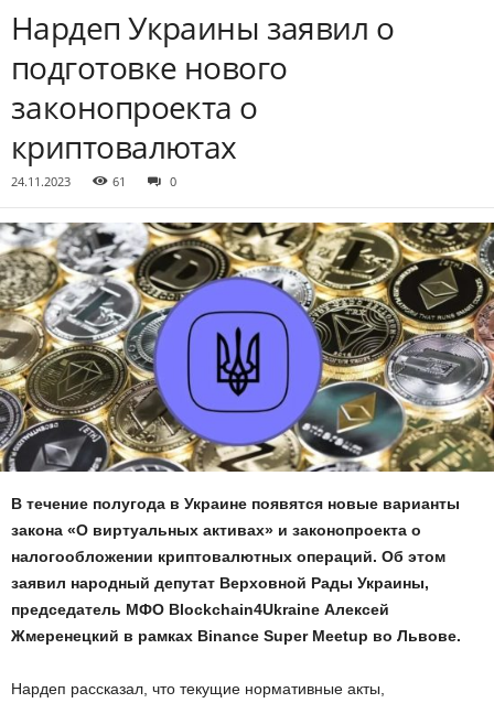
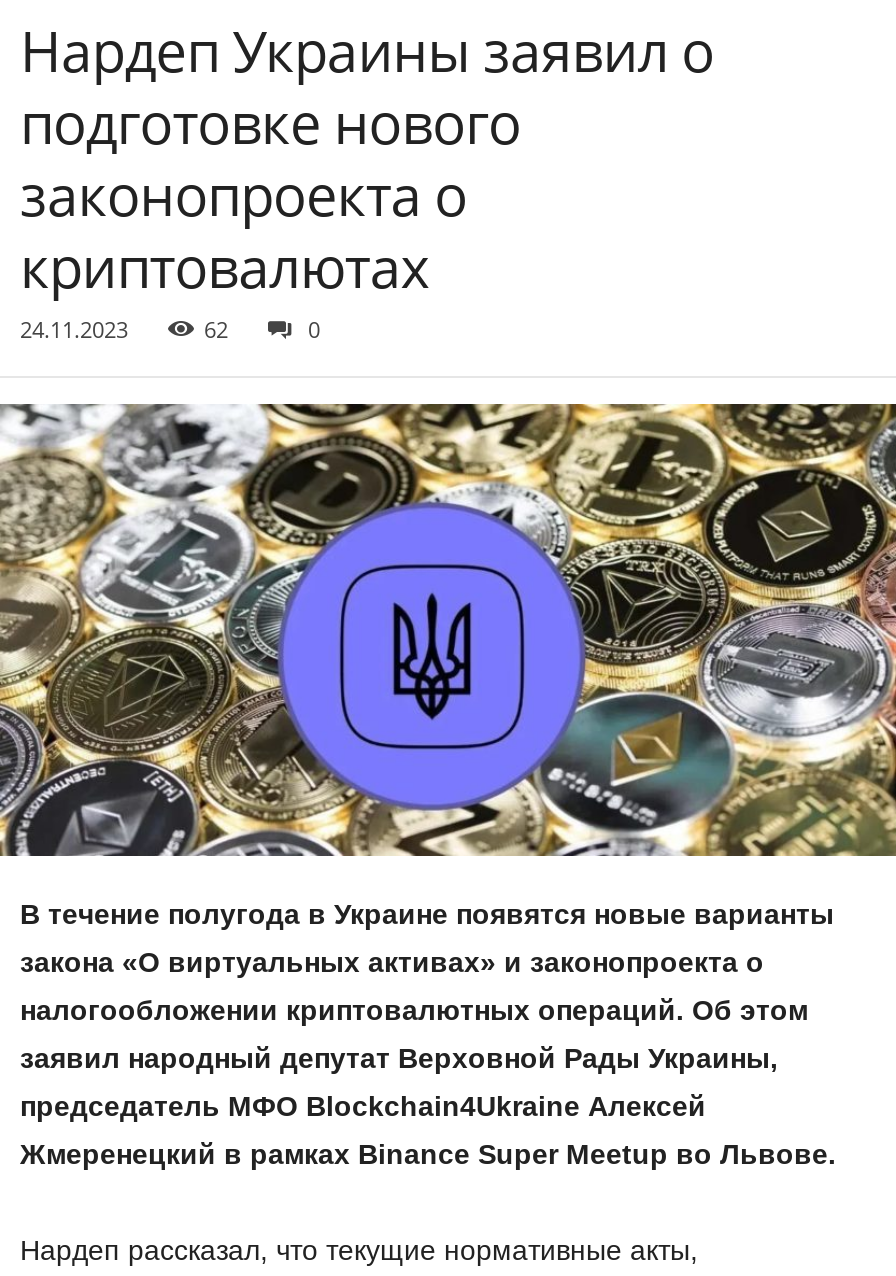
- 61
+ 62
